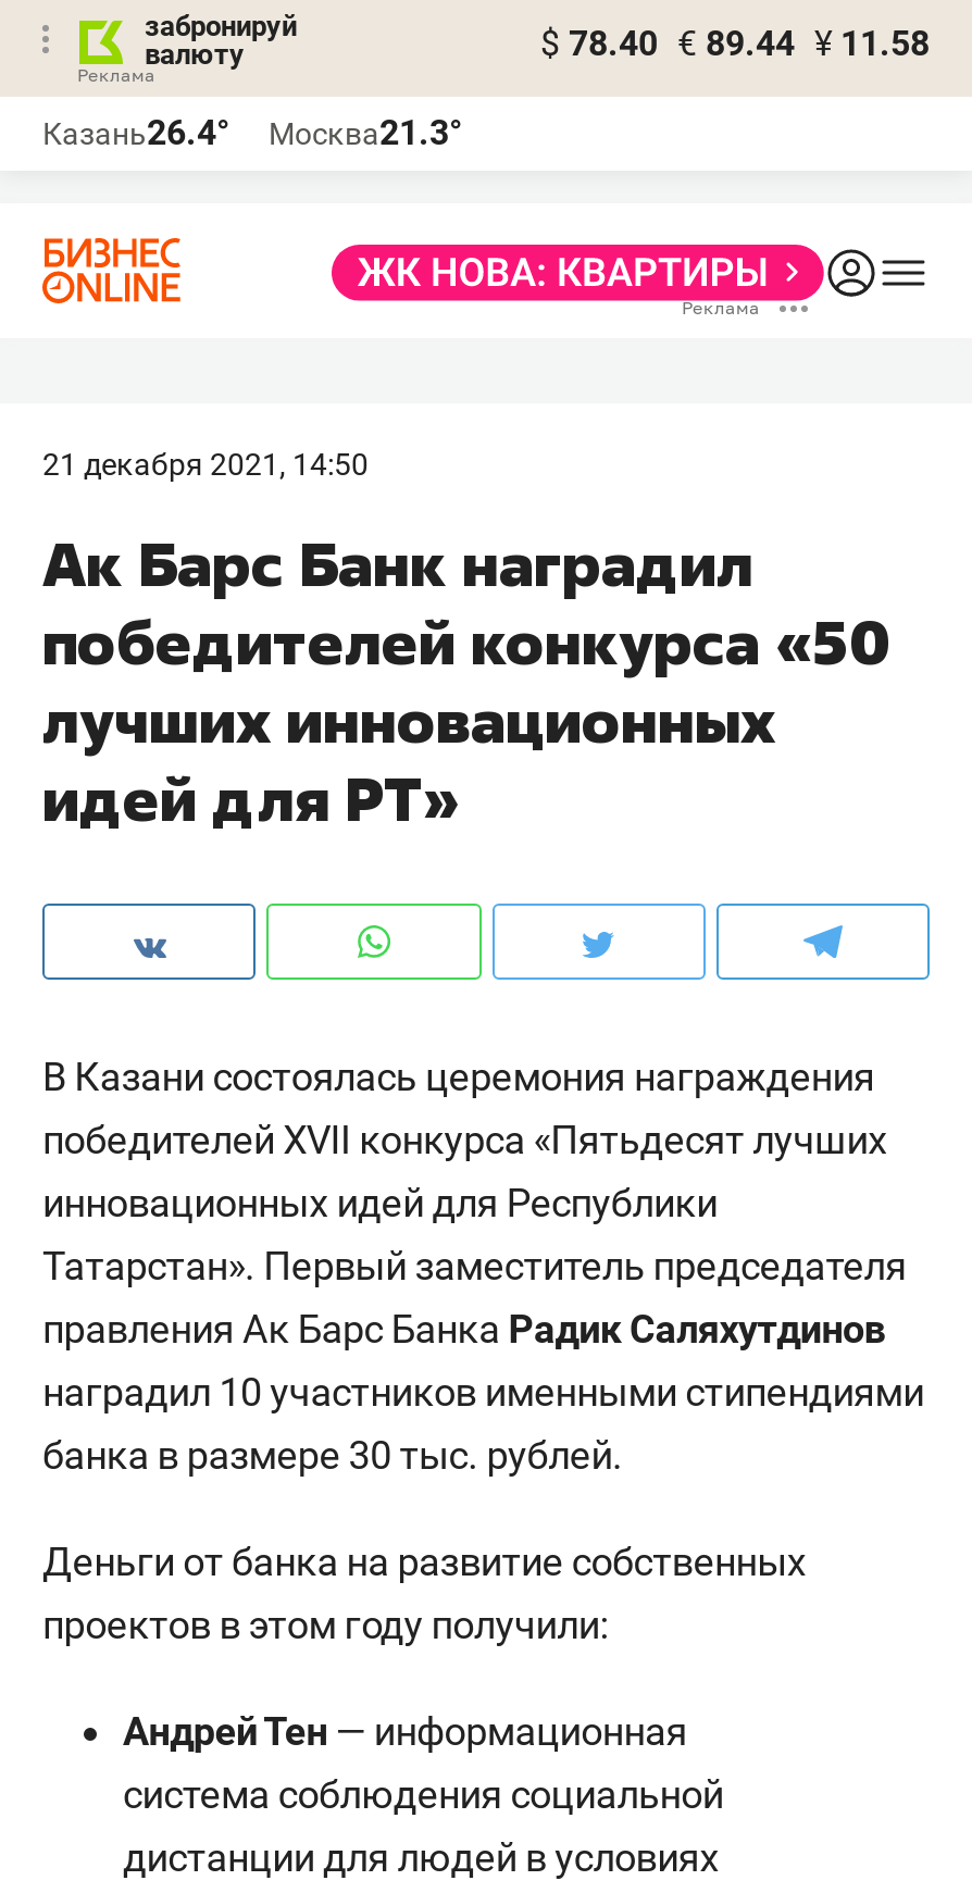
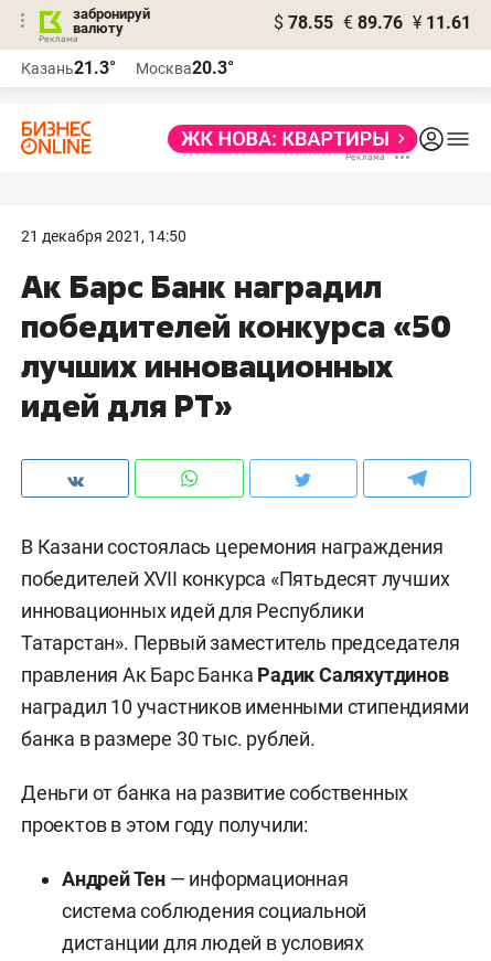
- $ 78.40 € 89.44 ¥ 11.58
+ $ 78.55 € 89.76 ¥ 11.61

- Казань26.4°
+ Казань21.3°

- Москва21.3°
+ Москва20.3°
